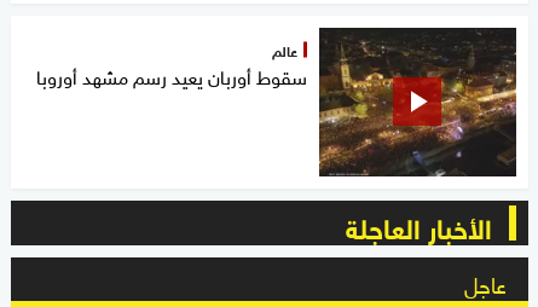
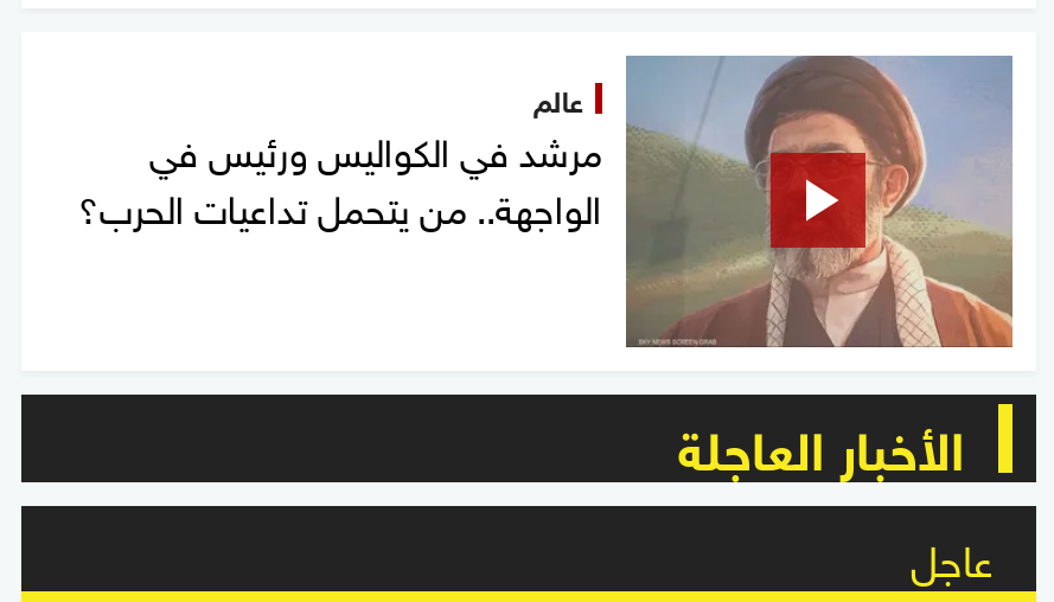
- [image]
- سقوط أوربان يعيد رسم مشهد أوروبا
+ [image]
+ مرشد في الكواليس ورئيس في
+ الواجهة.. من يتحمل تداعيات الحرب؟
